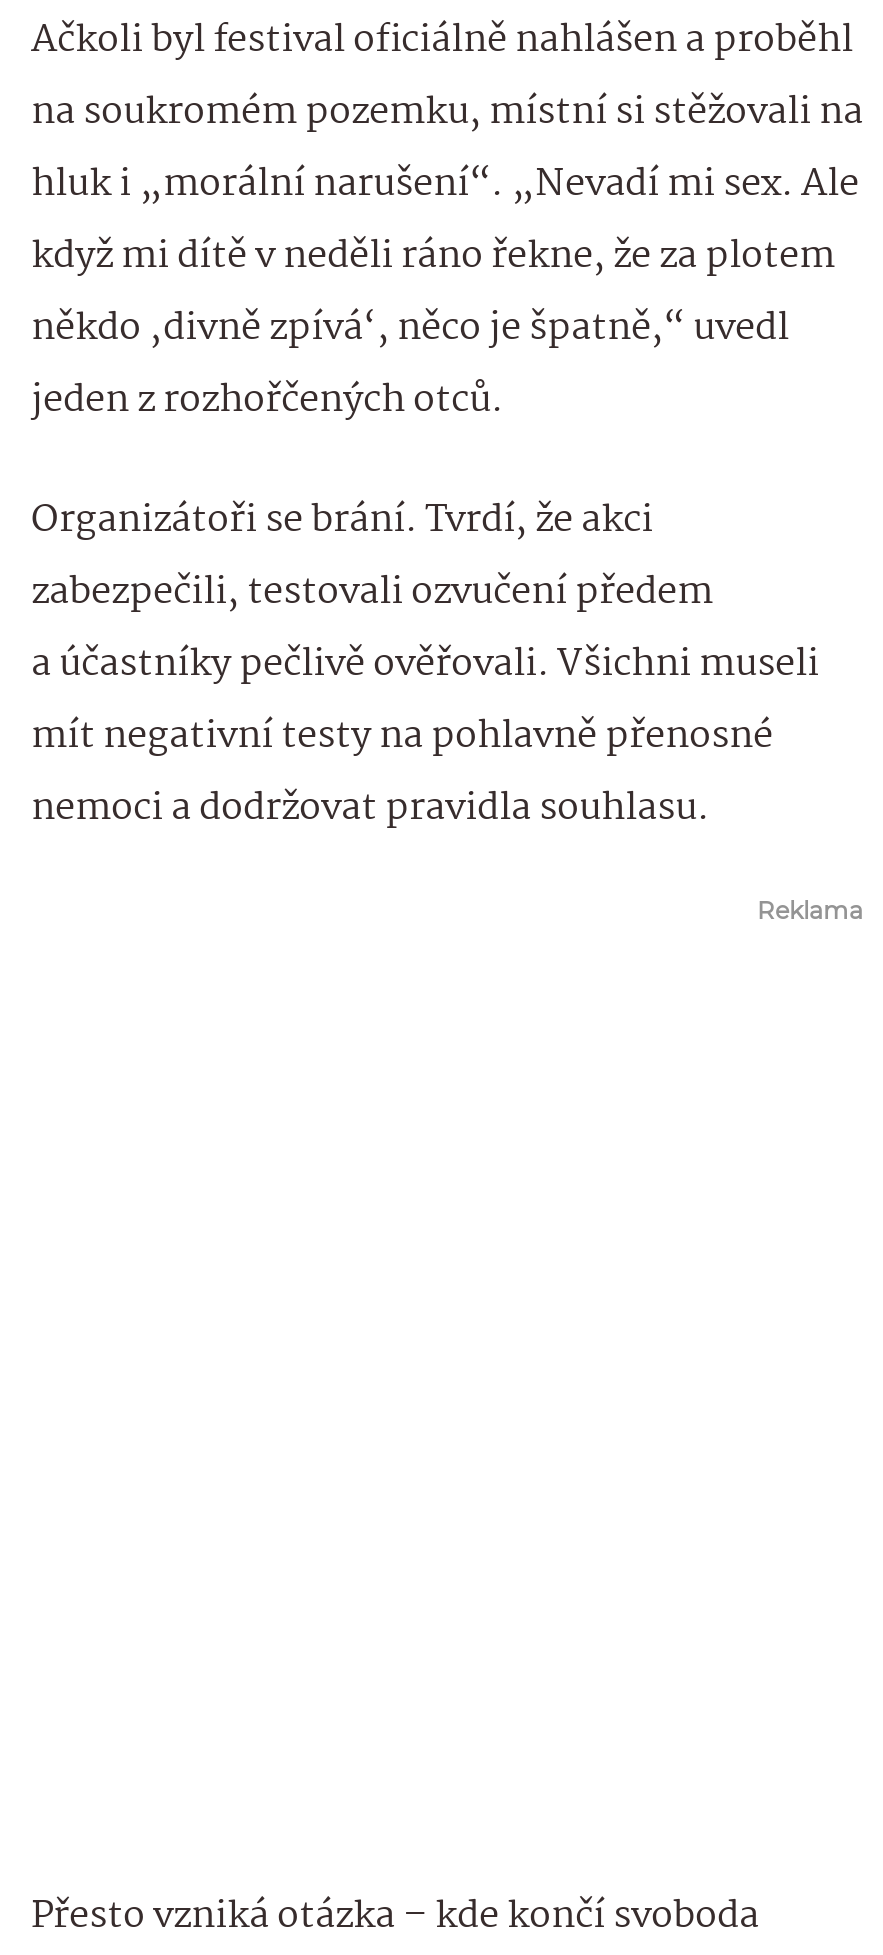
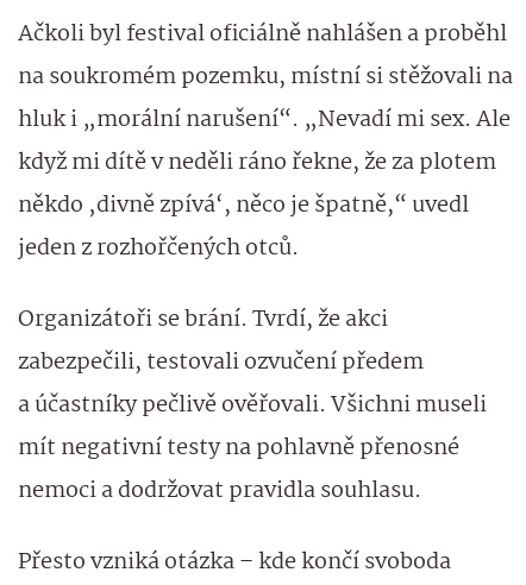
- Reklama
